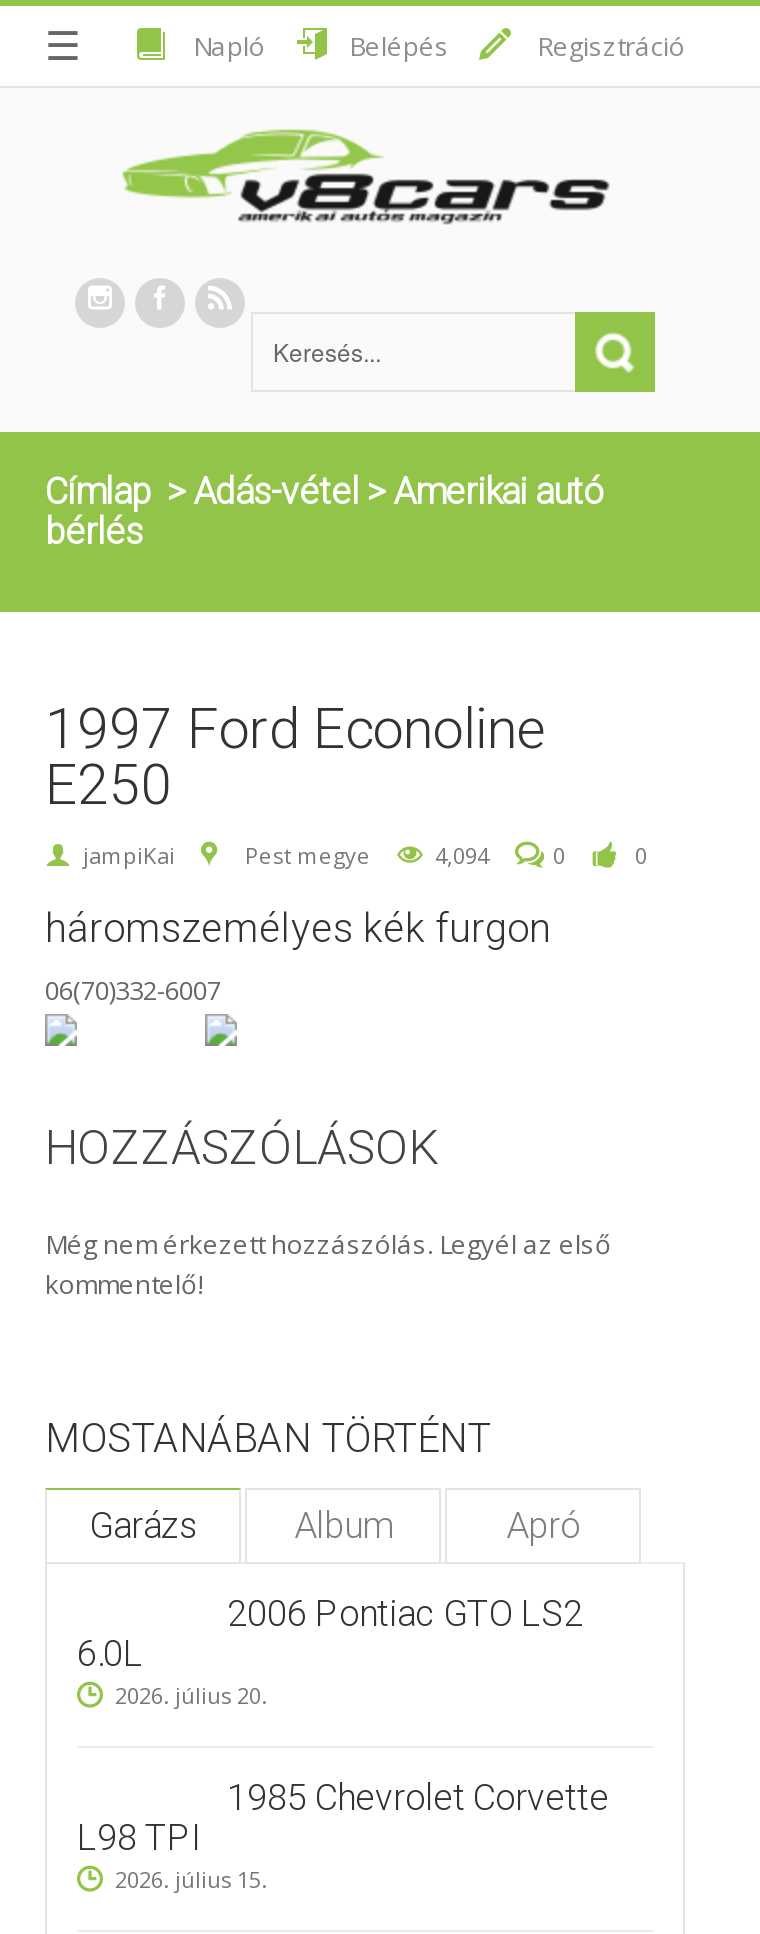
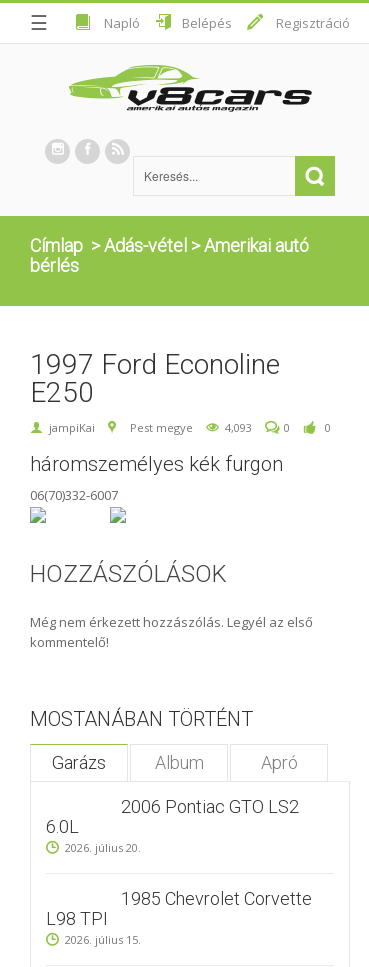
- 4,094
+ 4,093
